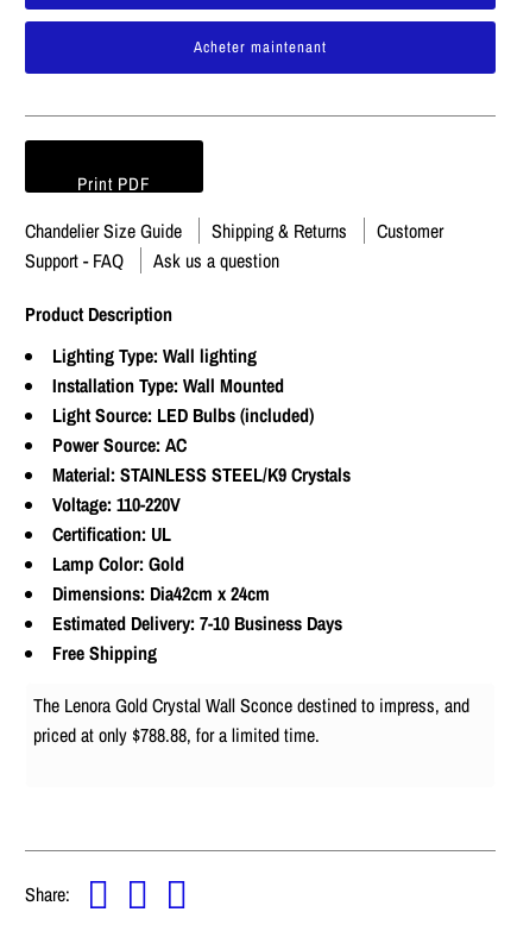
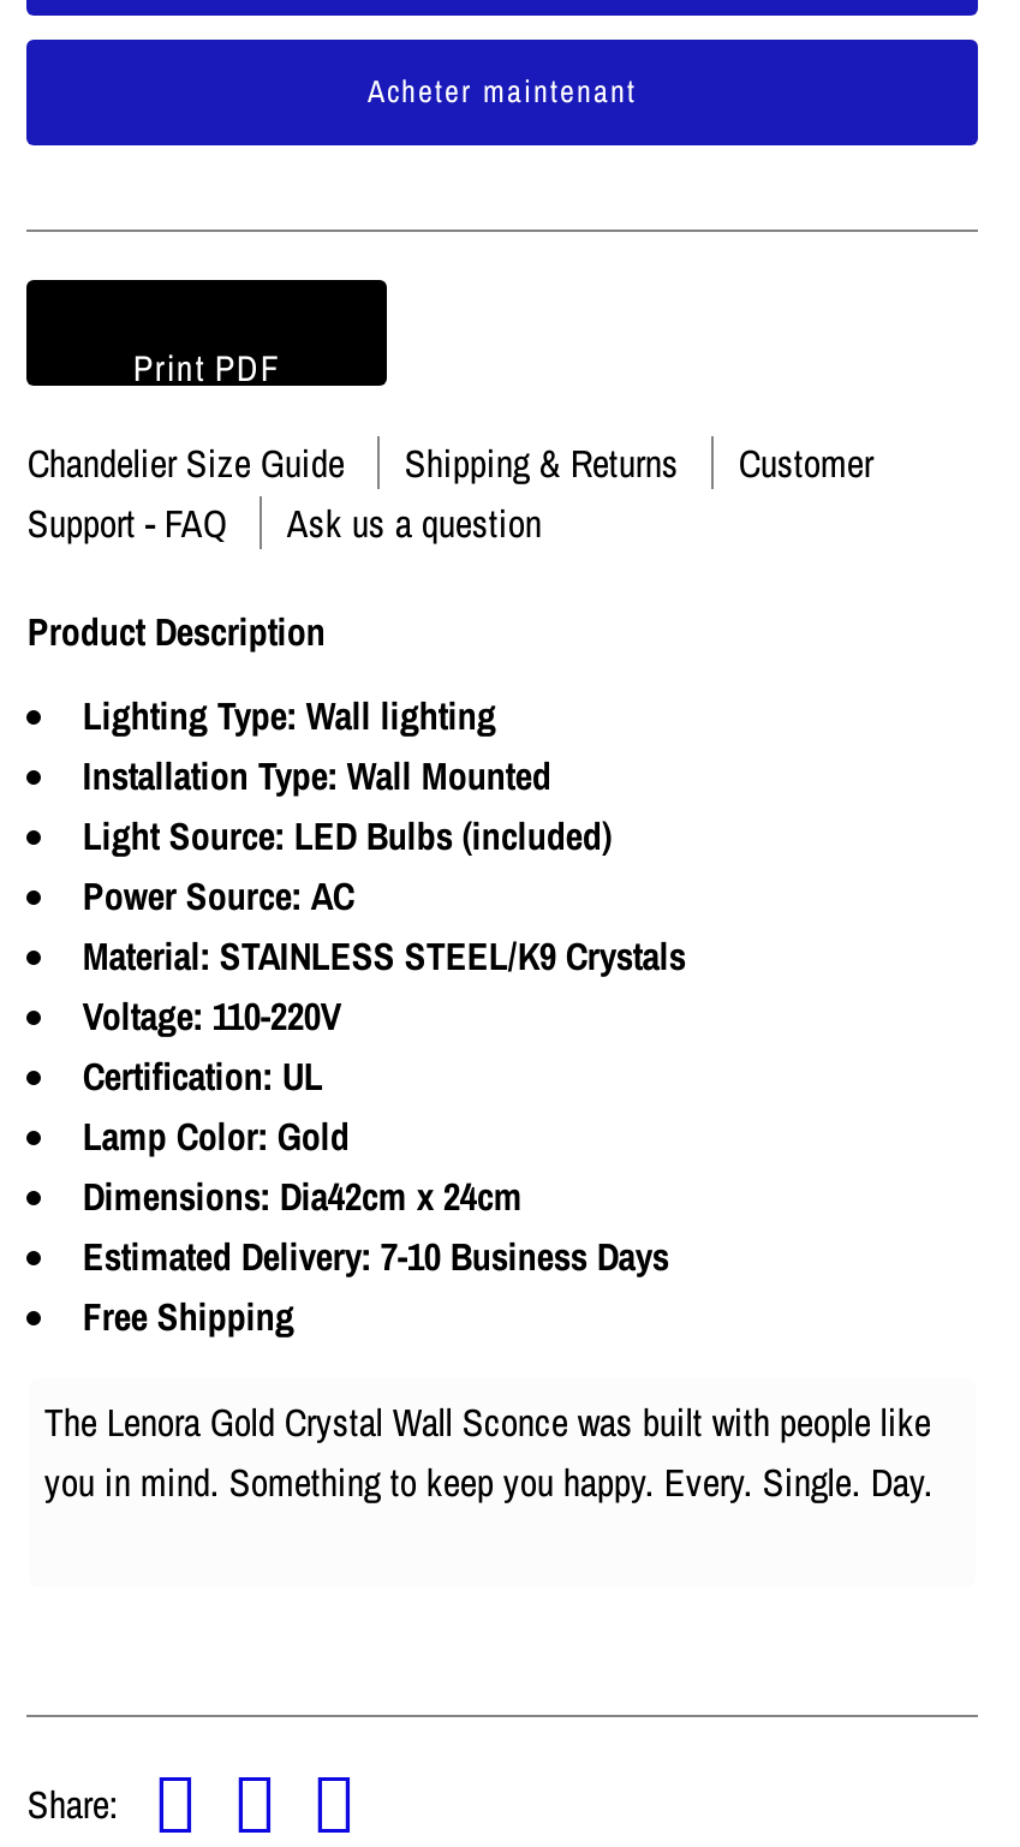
- The Lenora Gold Crystal Wall Sconce destined to impress, and
- priced at only $788.88, for a limited time.
+ The Lenora Gold Crystal Wall Sconce was built with people like
+ you in mind. Something to keep you happy. Every. Single. Day.
